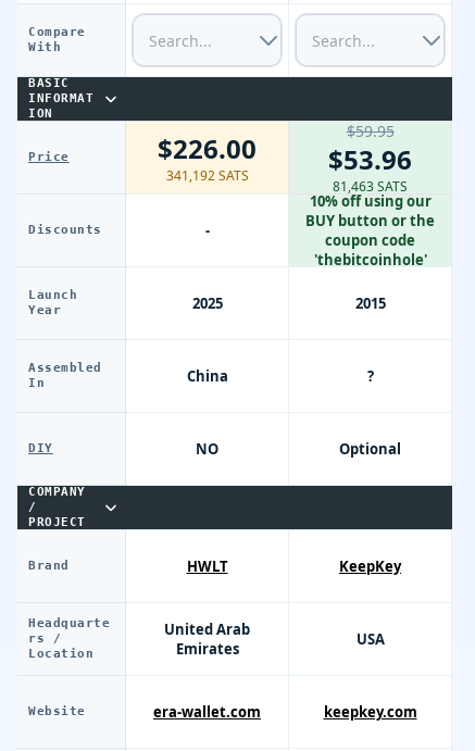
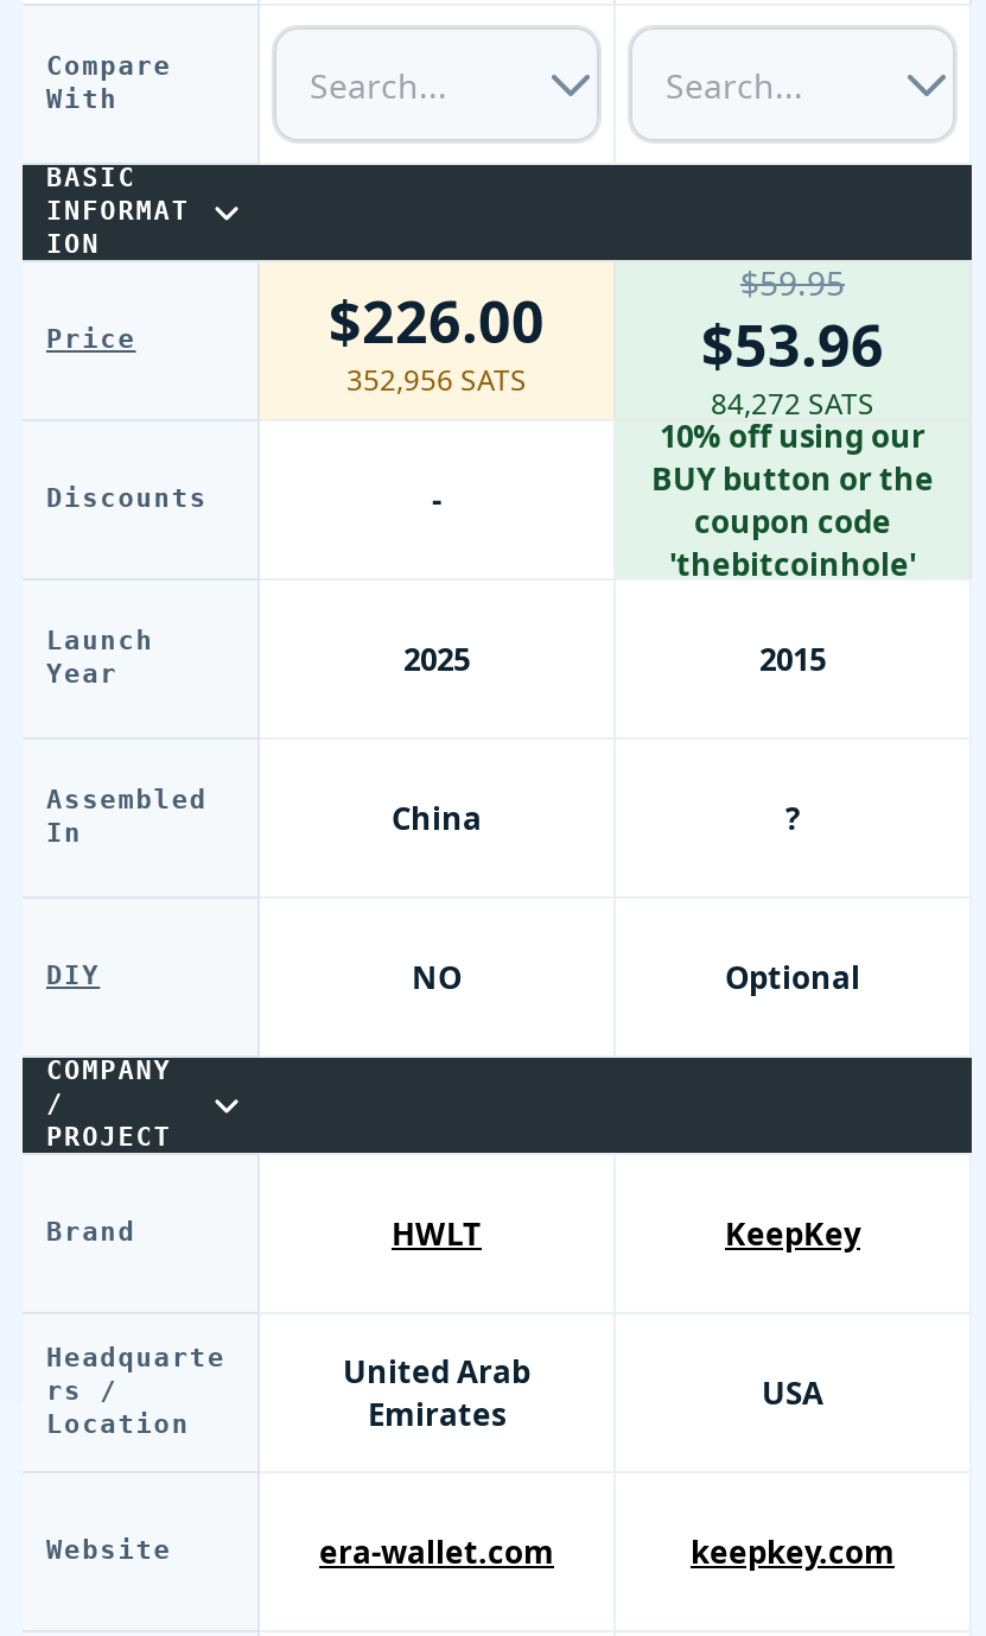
- 341,192 SATS
+ 352,956 SATS

- 81,463 SATS
+ 84,272 SATS
